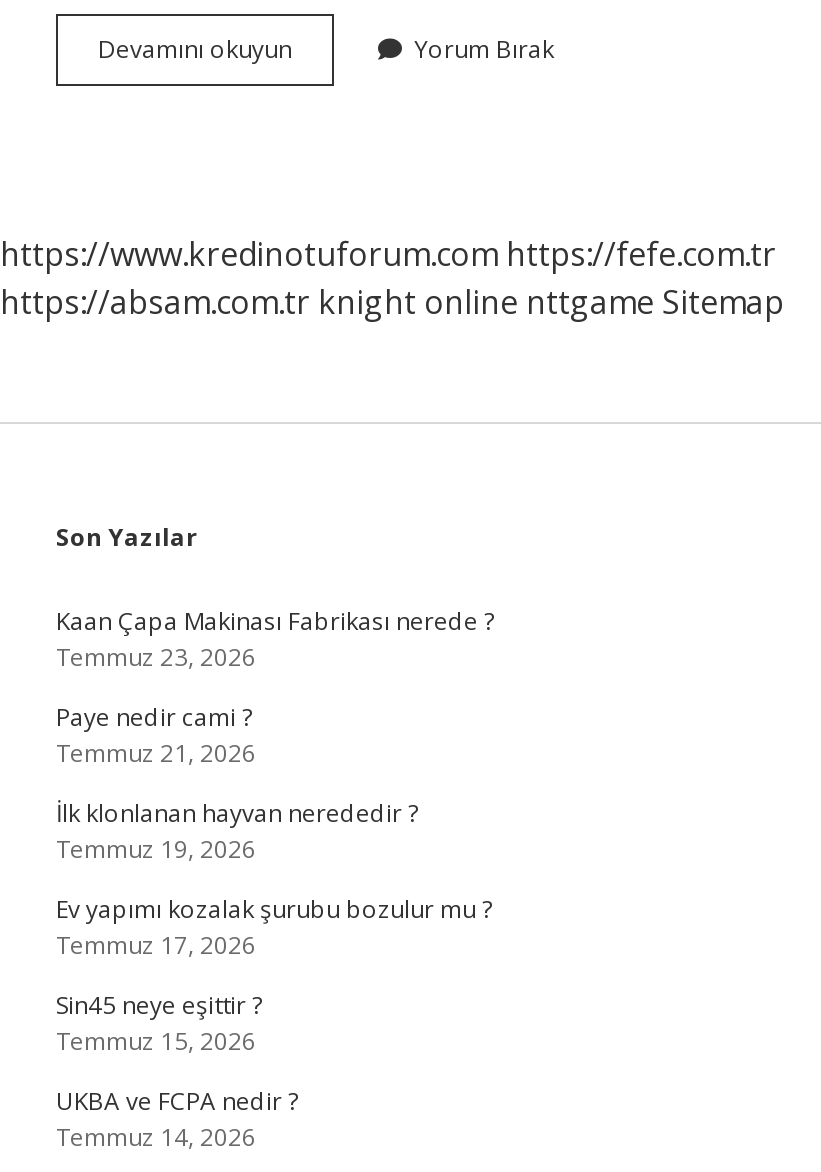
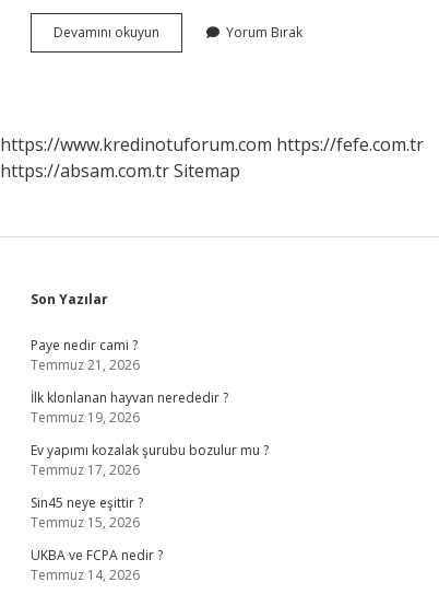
- https://absam.com.tr knight online nttgame Sitemap
+ https://absam.com.tr Sitemap

- Kaan Çapa Makinası Fabrikası nerede ?
- Temmuz 23, 2026
